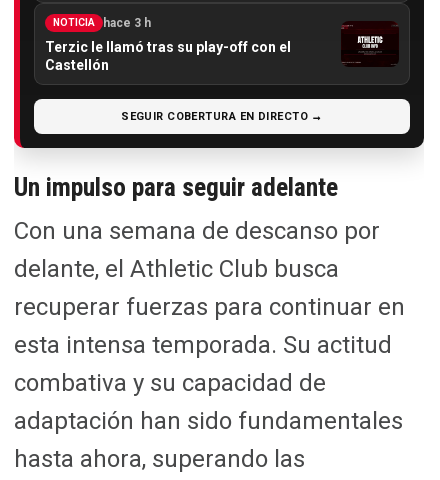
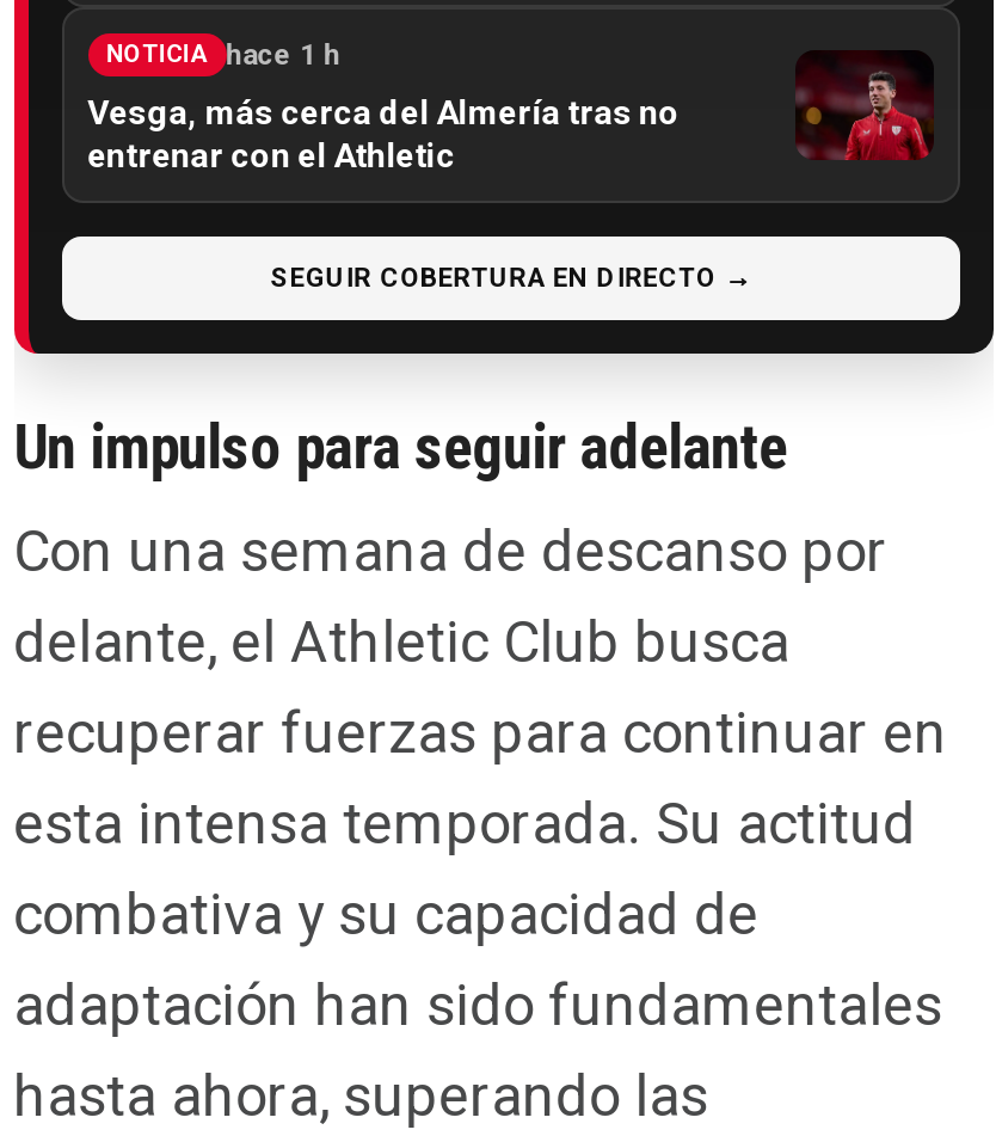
- NOTICIA hace 3 h
+ NOTICIA hace 1 h

- [image]
+ [image]

- Terzic le llamó tras su play-off con el
- Castellón
+ Vesga, más cerca del Almería tras no
+ entrenar con el Athletic
